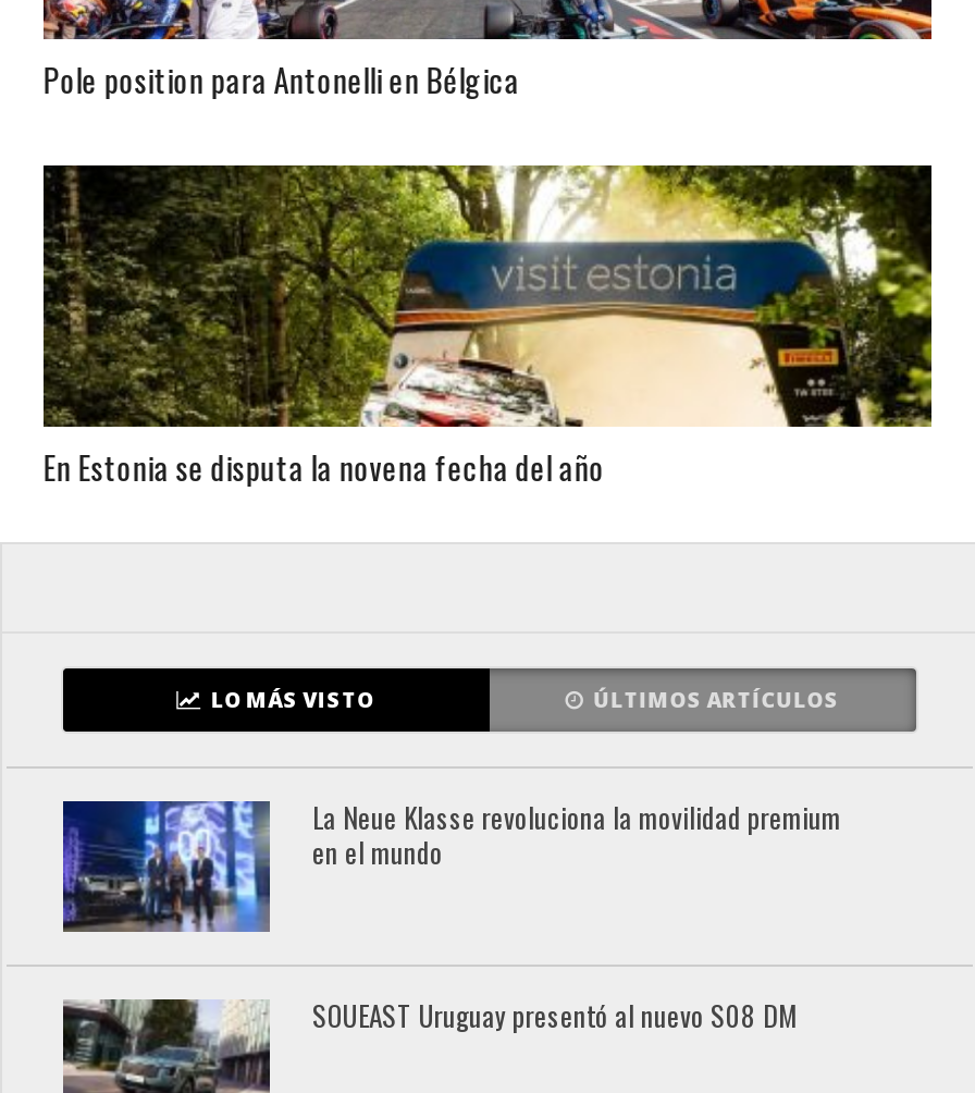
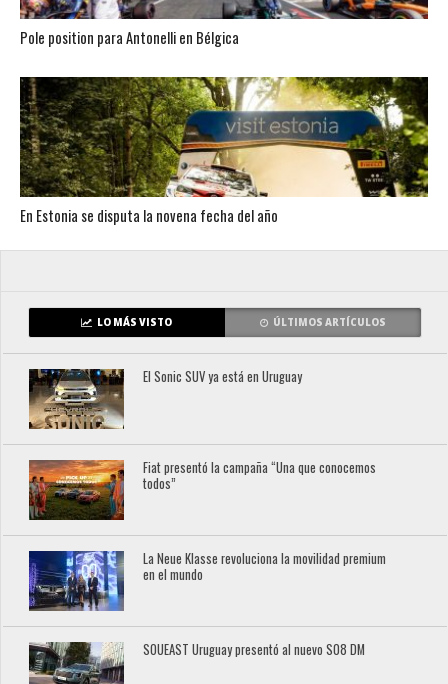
+ [image]
+ El Sonic SUV ya está en Uruguay

+ [image]
+ Fiat presentó la campaña “Una que conocemos
+ todos”
